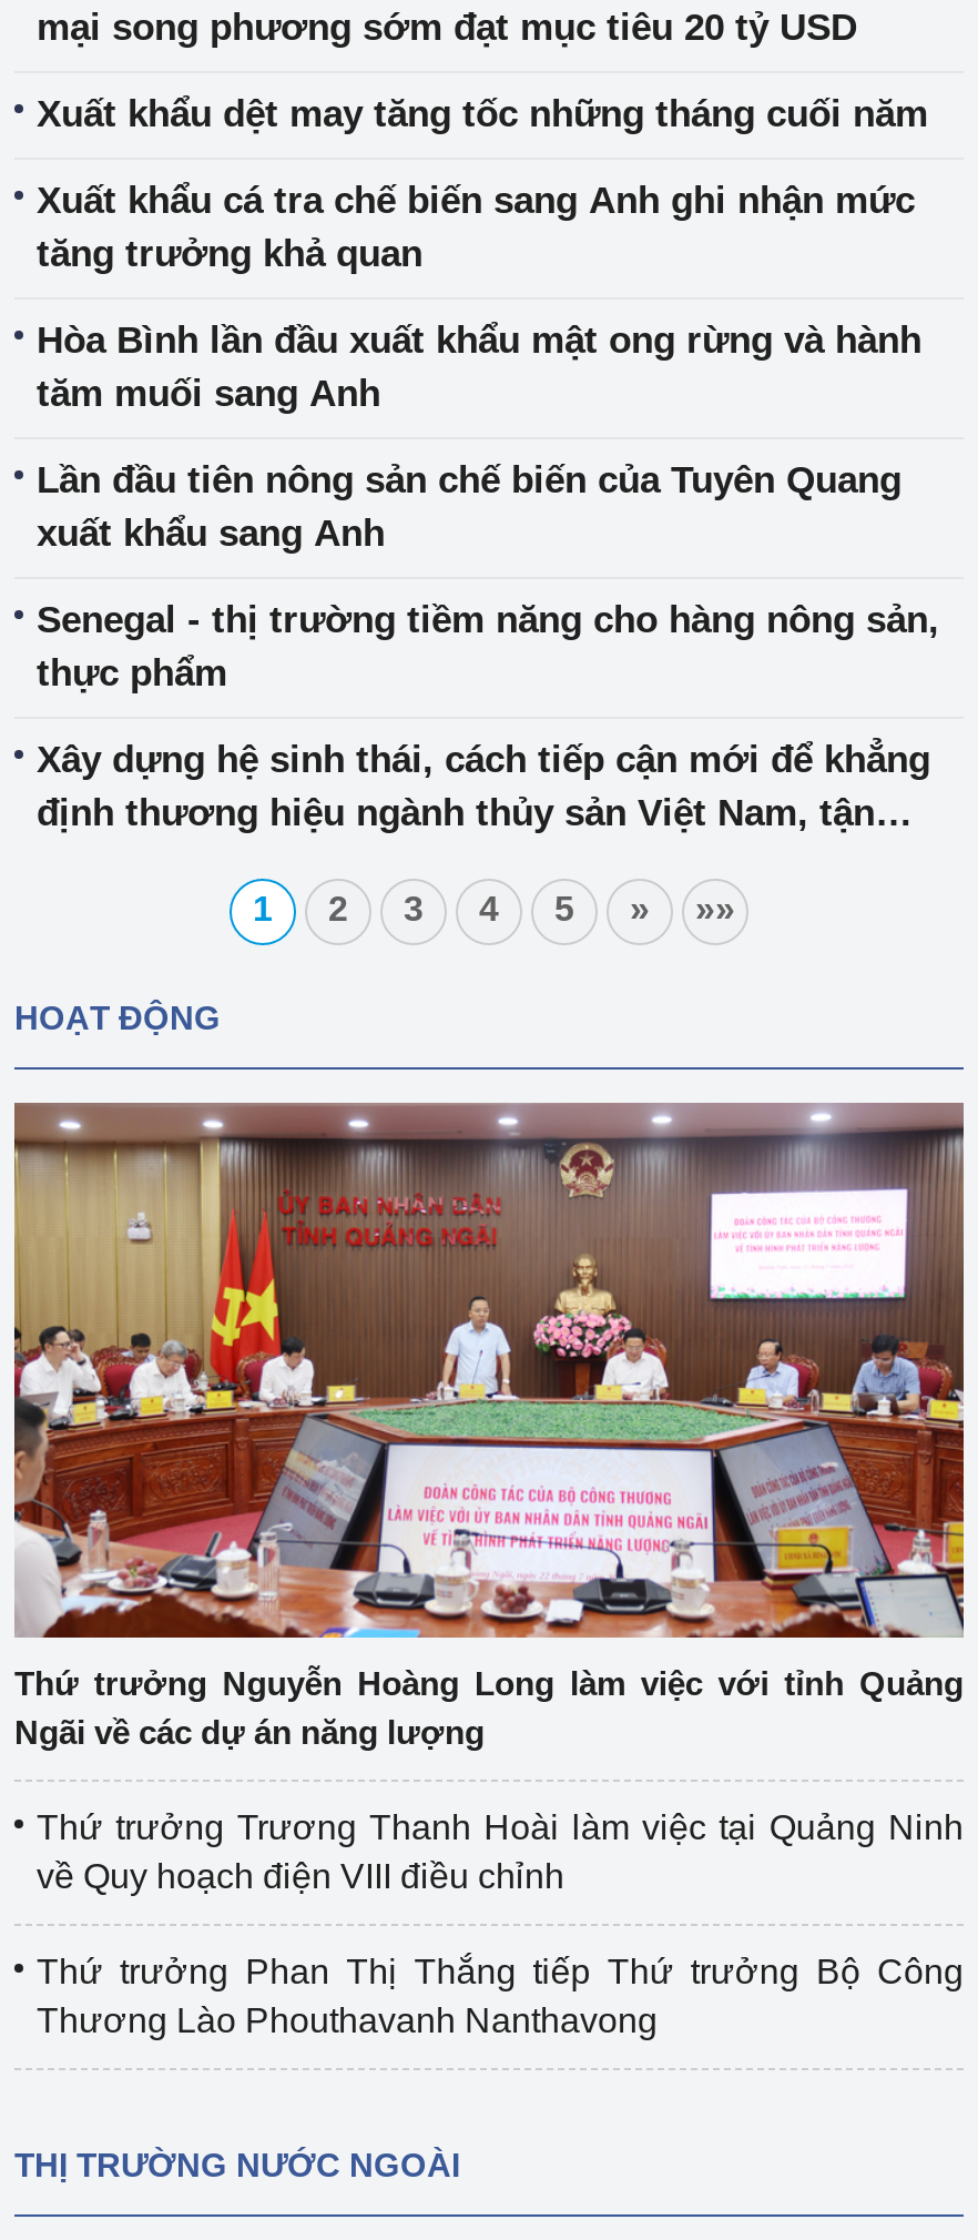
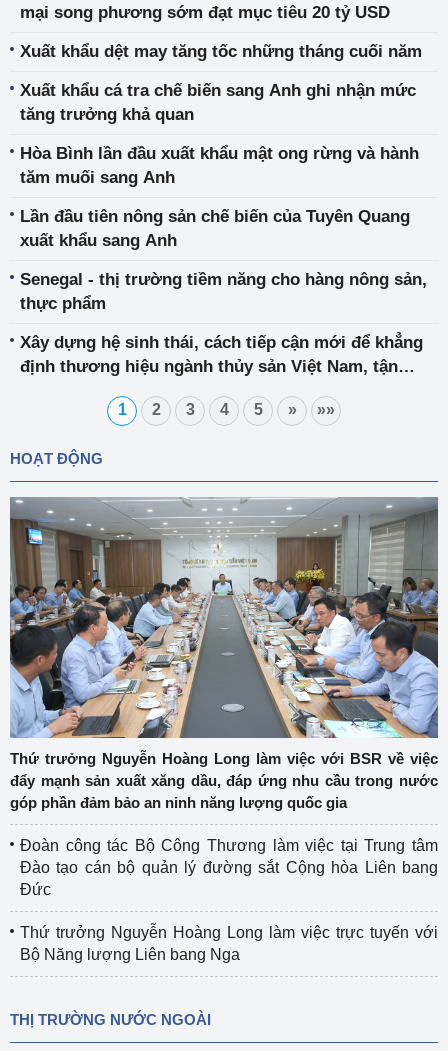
- [image]
+ [image]

- Thứ trưởng Nguyễn Hoàng Long làm việc với tỉnh Quảng
- Ngãi về các dự án năng lượng
+ Thứ trưởng Nguyễn Hoàng Long làm việc với BSR về việc
+ đẩy mạnh sản xuất xăng dầu, đáp ứng nhu cầu trong nước
+ góp phần đảm bảo an ninh năng lượng quốc gia

- Thứ trưởng Trương Thanh Hoài làm việc tại Quảng Ninh
- về Quy hoạch điện VIII điều chỉnh
+ Đoàn công tác Bộ Công Thương làm việc tại Trung tâm
+ Đào tạo cán bộ quản lý đường sắt Cộng hòa Liên bang
+ Đức

- Thứ trưởng Phan Thị Thắng tiếp Thứ trưởng Bộ Công
- Thương Lào Phouthavanh Nanthavong
+ Thứ trưởng Nguyễn Hoàng Long làm việc trực tuyến với
+ Bộ Năng lượng Liên bang Nga
